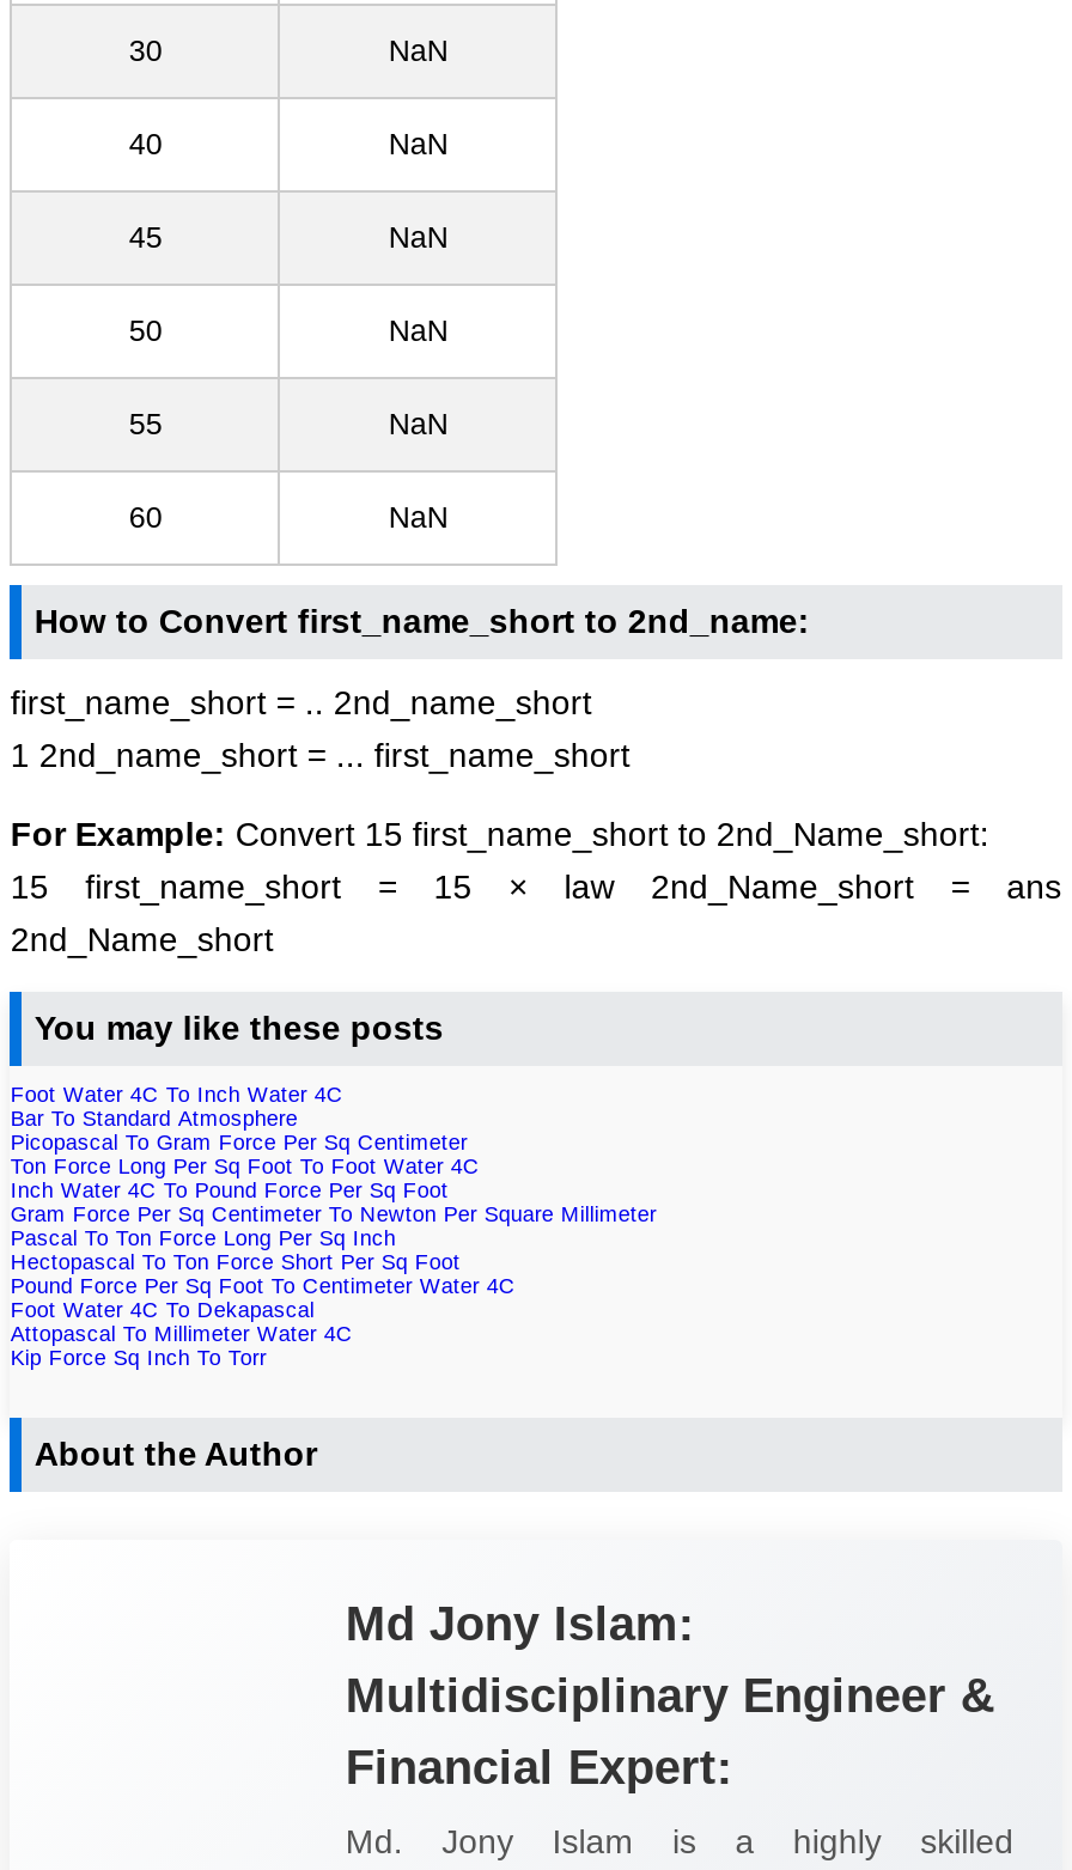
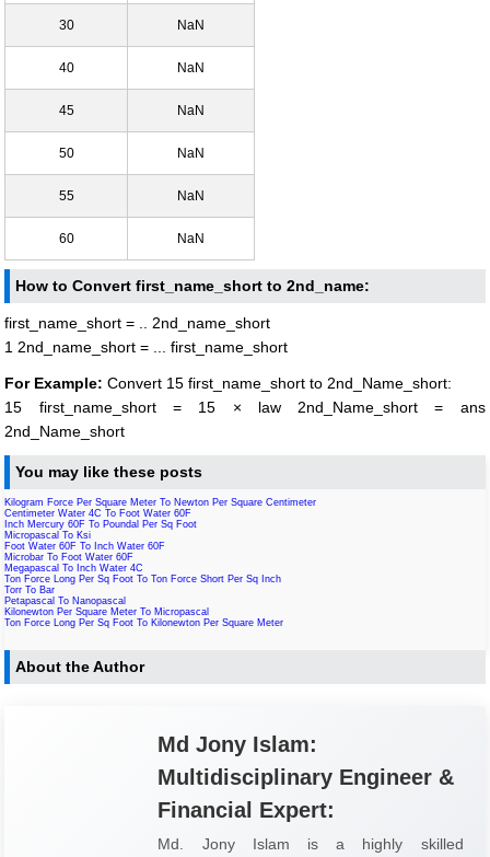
- Foot Water 4C To Inch Water 4C
- Bar To Standard Atmosphere
- Picopascal To Gram Force Per Sq Centimeter
- Ton Force Long Per Sq Foot To Foot Water 4C
- Inch Water 4C To Pound Force Per Sq Foot
- Gram Force Per Sq Centimeter To Newton Per Square Millimeter
- Pascal To Ton Force Long Per Sq Inch
- Hectopascal To Ton Force Short Per Sq Foot
- Pound Force Per Sq Foot To Centimeter Water 4C
- Foot Water 4C To Dekapascal
- Attopascal To Millimeter Water 4C
- Kip Force Sq Inch To Torr
+ Kilogram Force Per Square Meter To Newton Per Square Centimeter
+ Centimeter Water 4C To Foot Water 60F
+ Inch Mercury 60F To Poundal Per Sq Foot
+ Micropascal To Ksi
+ Foot Water 60F To Inch Water 60F
+ Microbar To Foot Water 60F
+ Megapascal To Inch Water 4C
+ Ton Force Long Per Sq Foot To Ton Force Short Per Sq Inch
+ Torr To Bar
+ Petapascal To Nanopascal
+ Kilonewton Per Square Meter To Micropascal
+ Ton Force Long Per Sq Foot To Kilonewton Per Square Meter
